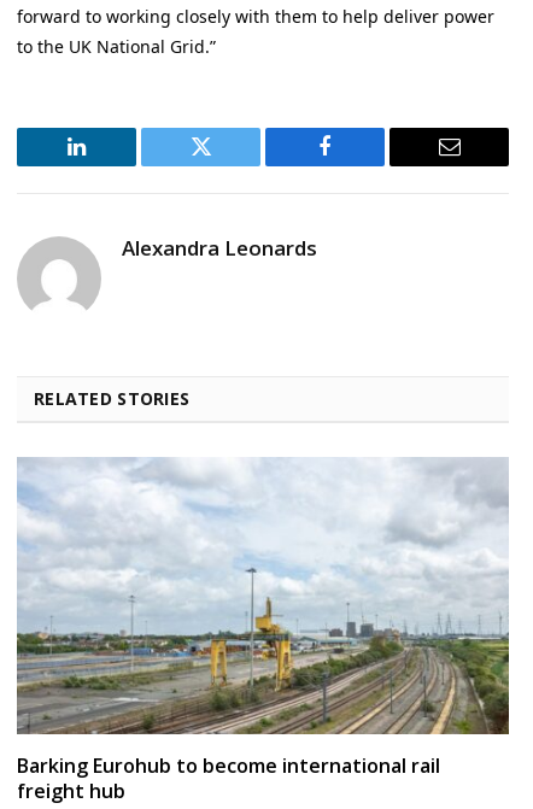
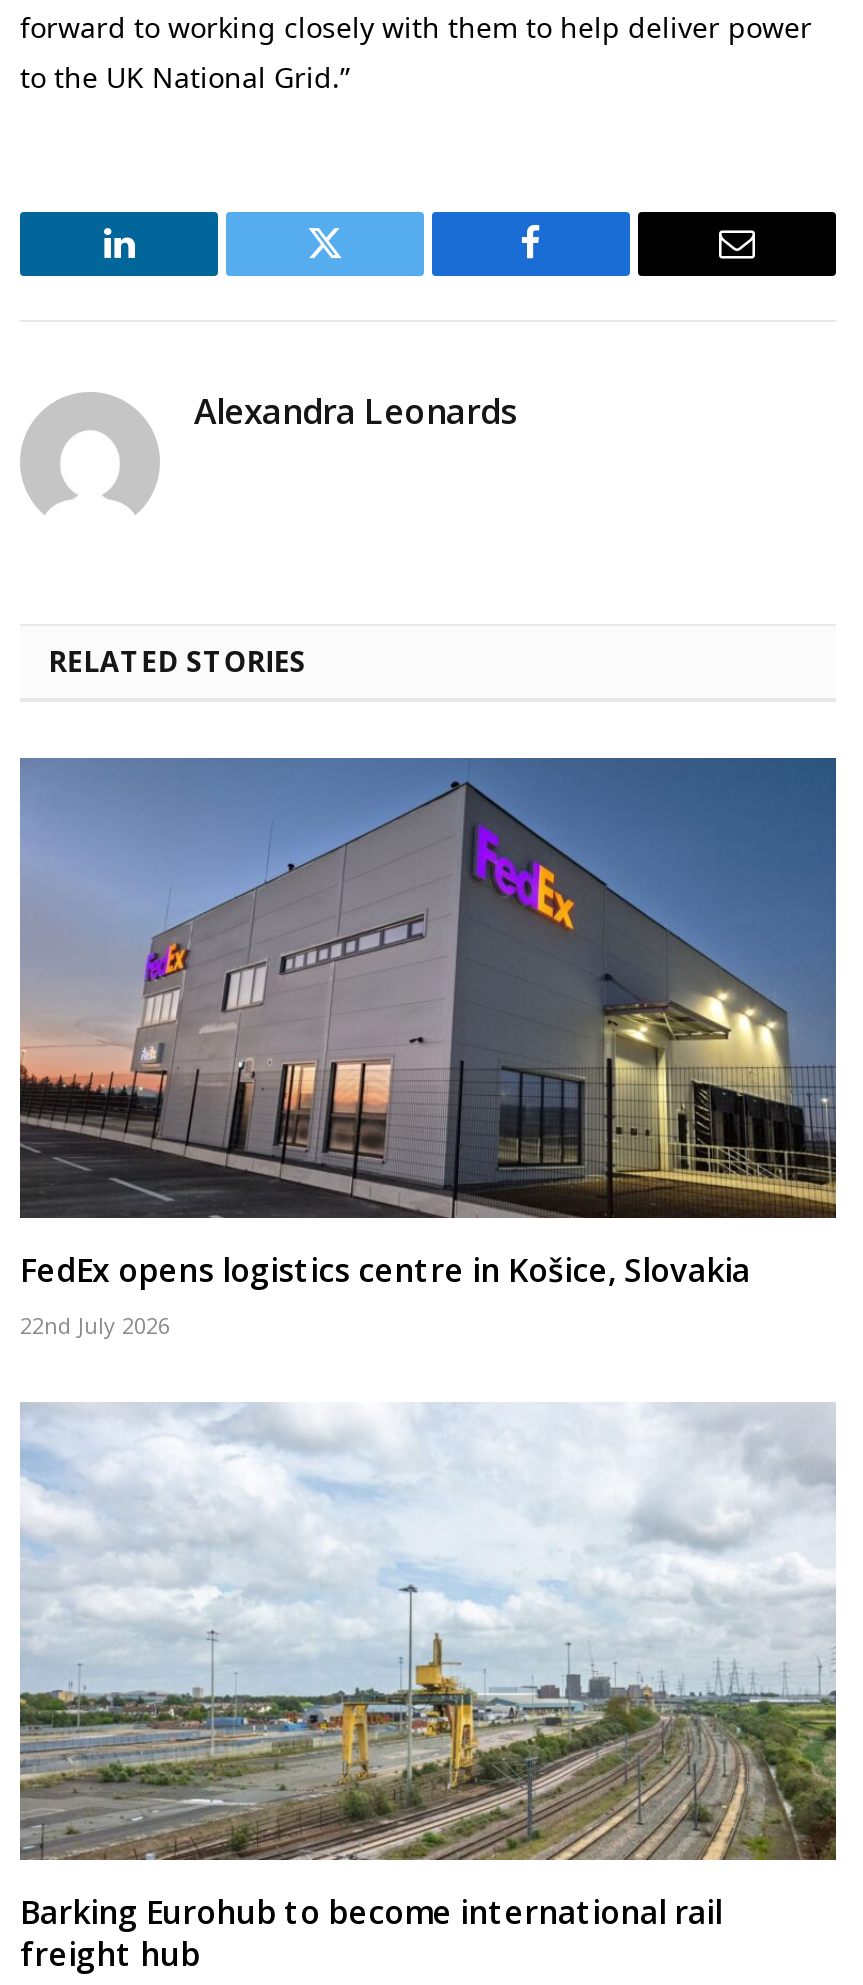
+ [image]
+ FedEx opens logistics centre in Košice, Slovakia
+ 22nd July 2026
